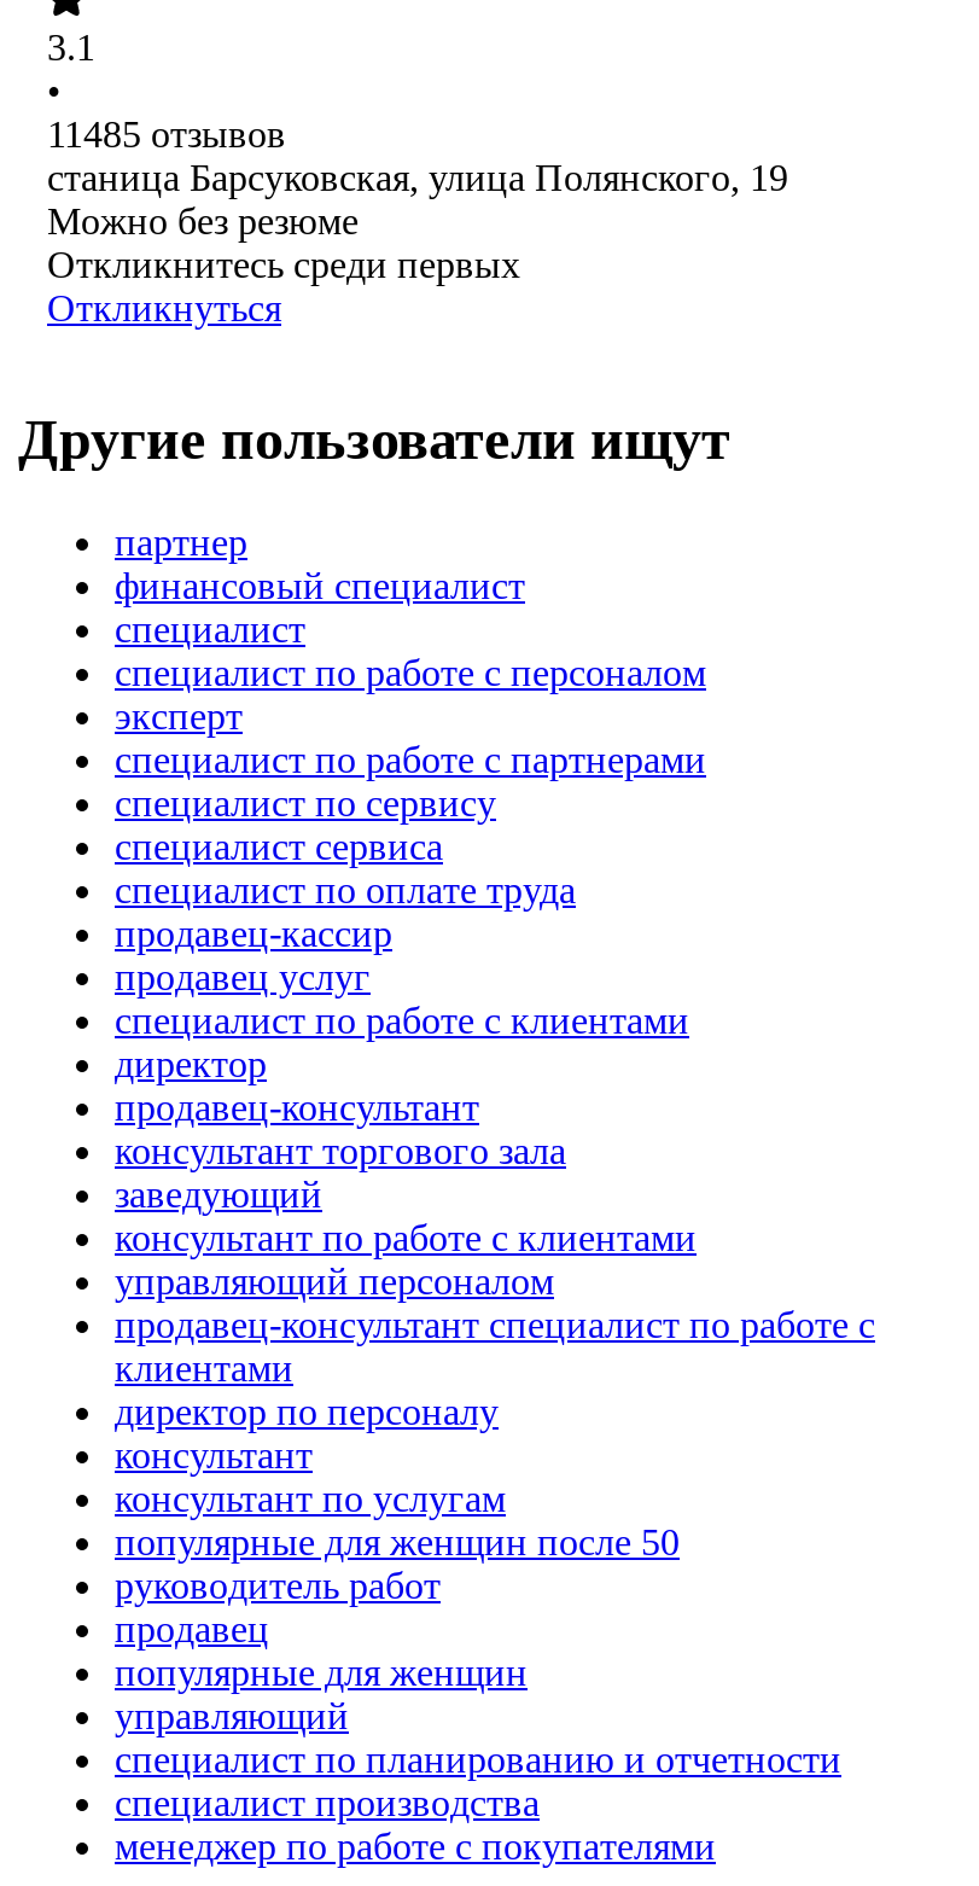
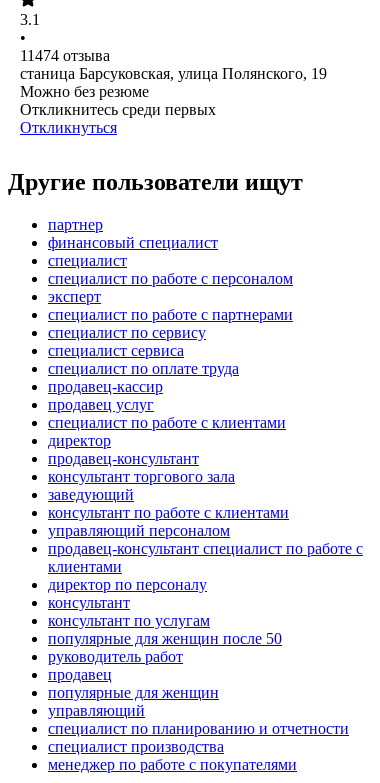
- 11485 отзывов
+ 11474 отзыва
